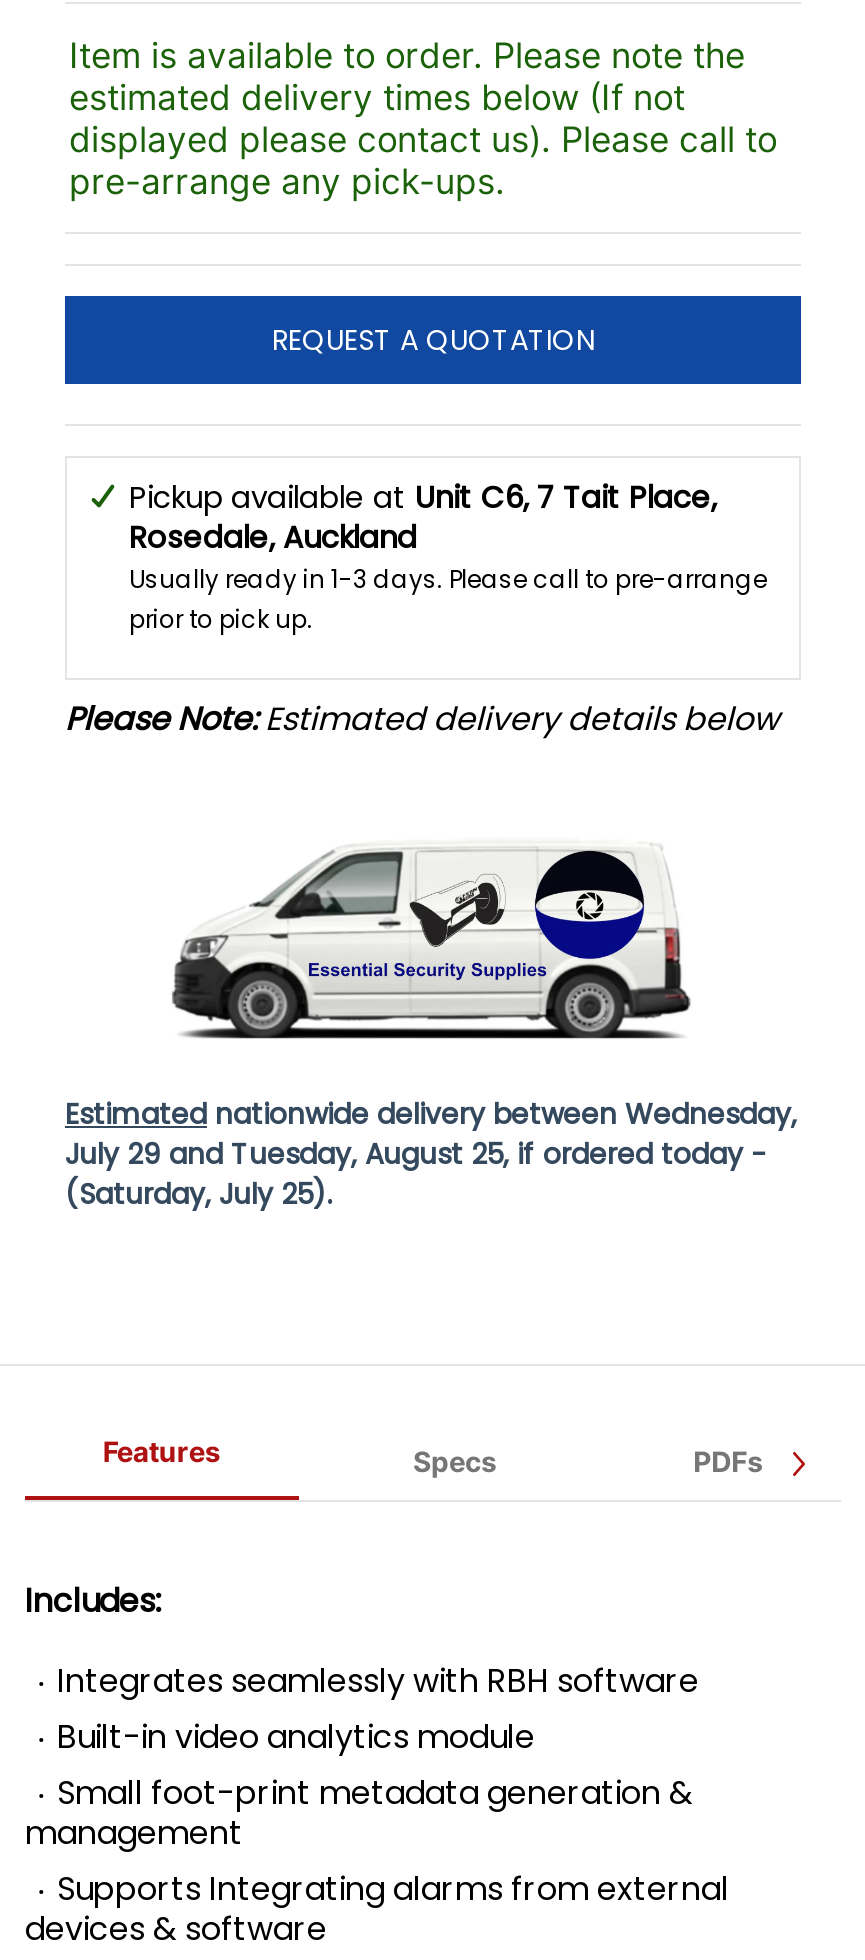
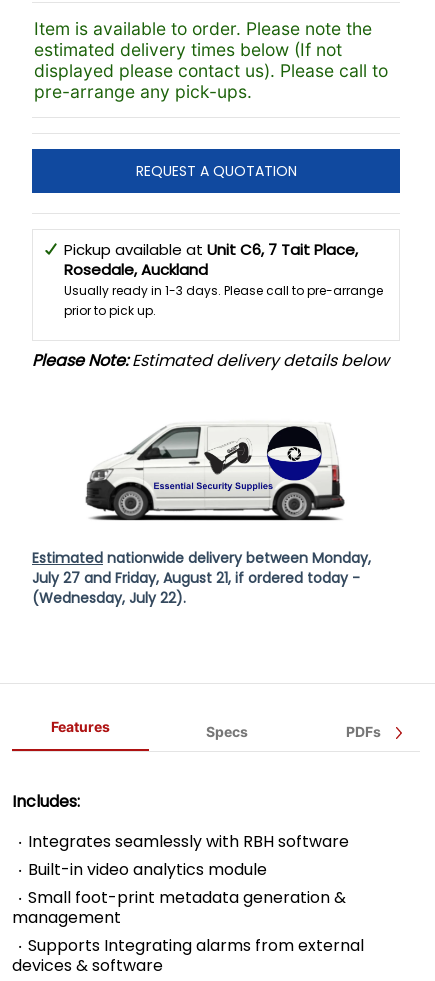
- Estimated nationwide delivery between Wednesday,
+ Estimated nationwide delivery between Monday,

- July 29 and Tuesday, August 25, if ordered today -
+ July 27 and Friday, August 21, if ordered today -

- (Saturday, July 25).
+ (Wednesday, July 22).
